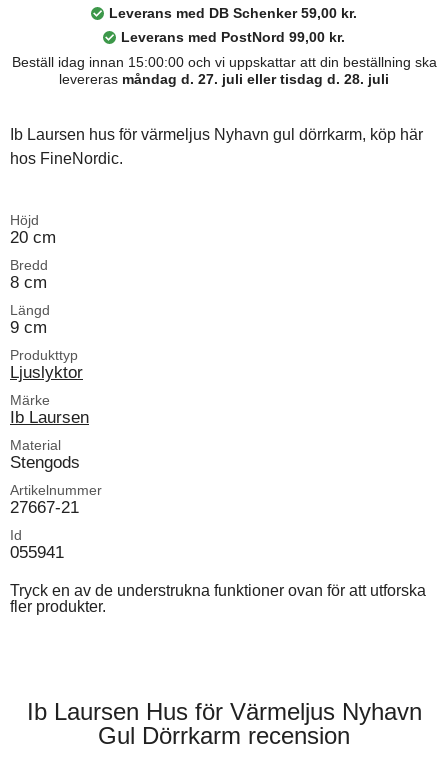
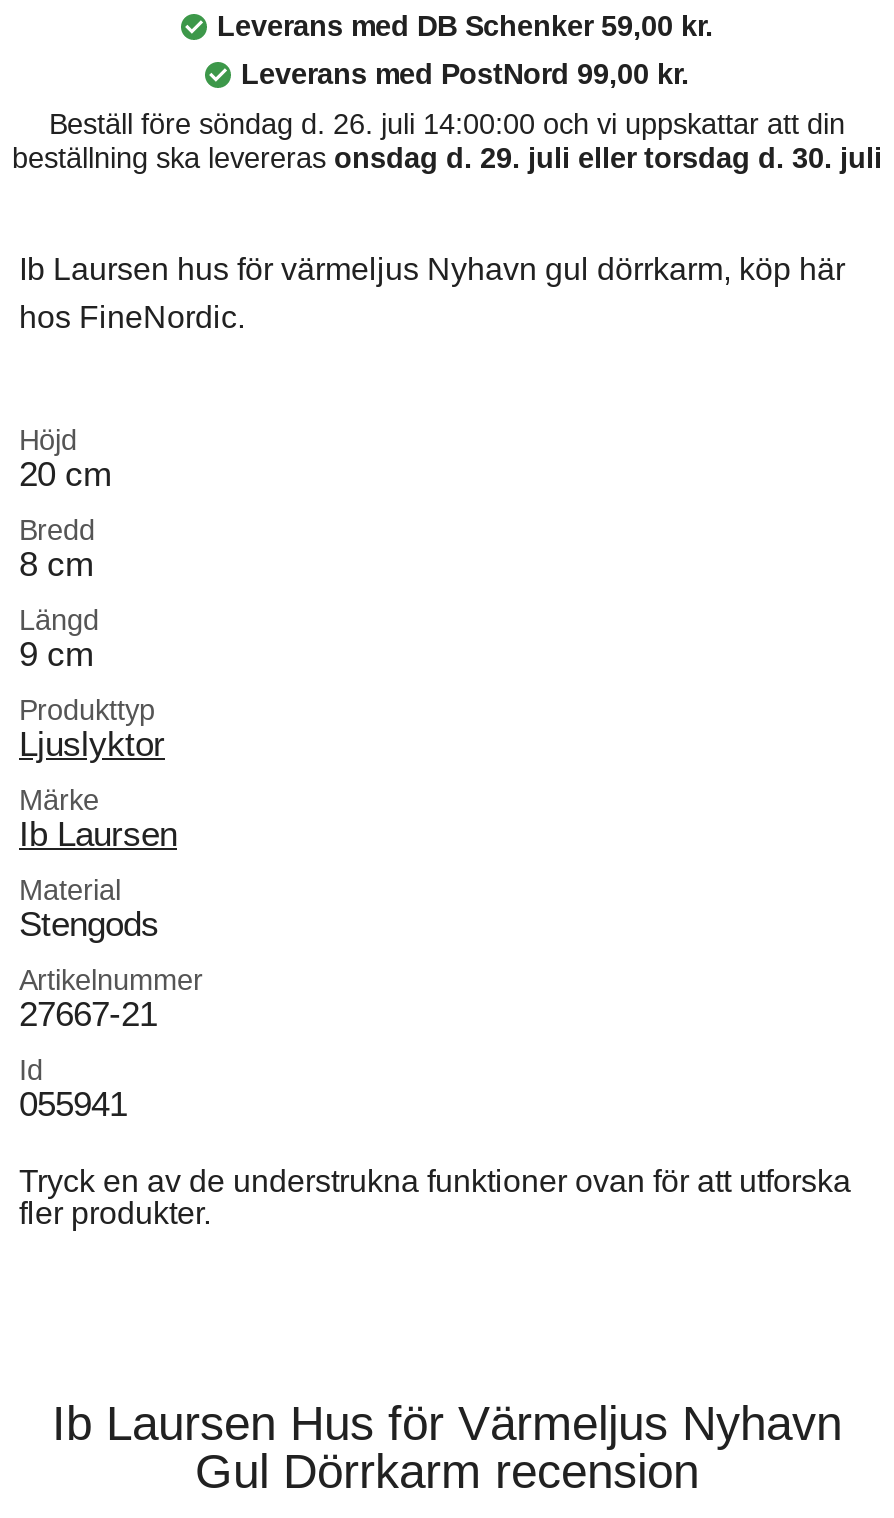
- Beställ idag innan 15:00:00 och vi uppskattar att din beställning ska
- levereras måndag d. 27. juli eller tisdag d. 28. juli
+ Beställ före söndag d. 26. juli 14:00:00 och vi uppskattar att din
+ beställning ska levereras onsdag d. 29. juli eller torsdag d. 30. juli
